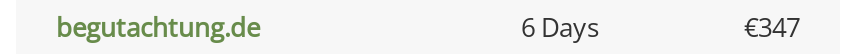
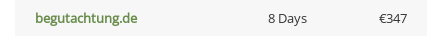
- 6 Days
+ 8 Days
